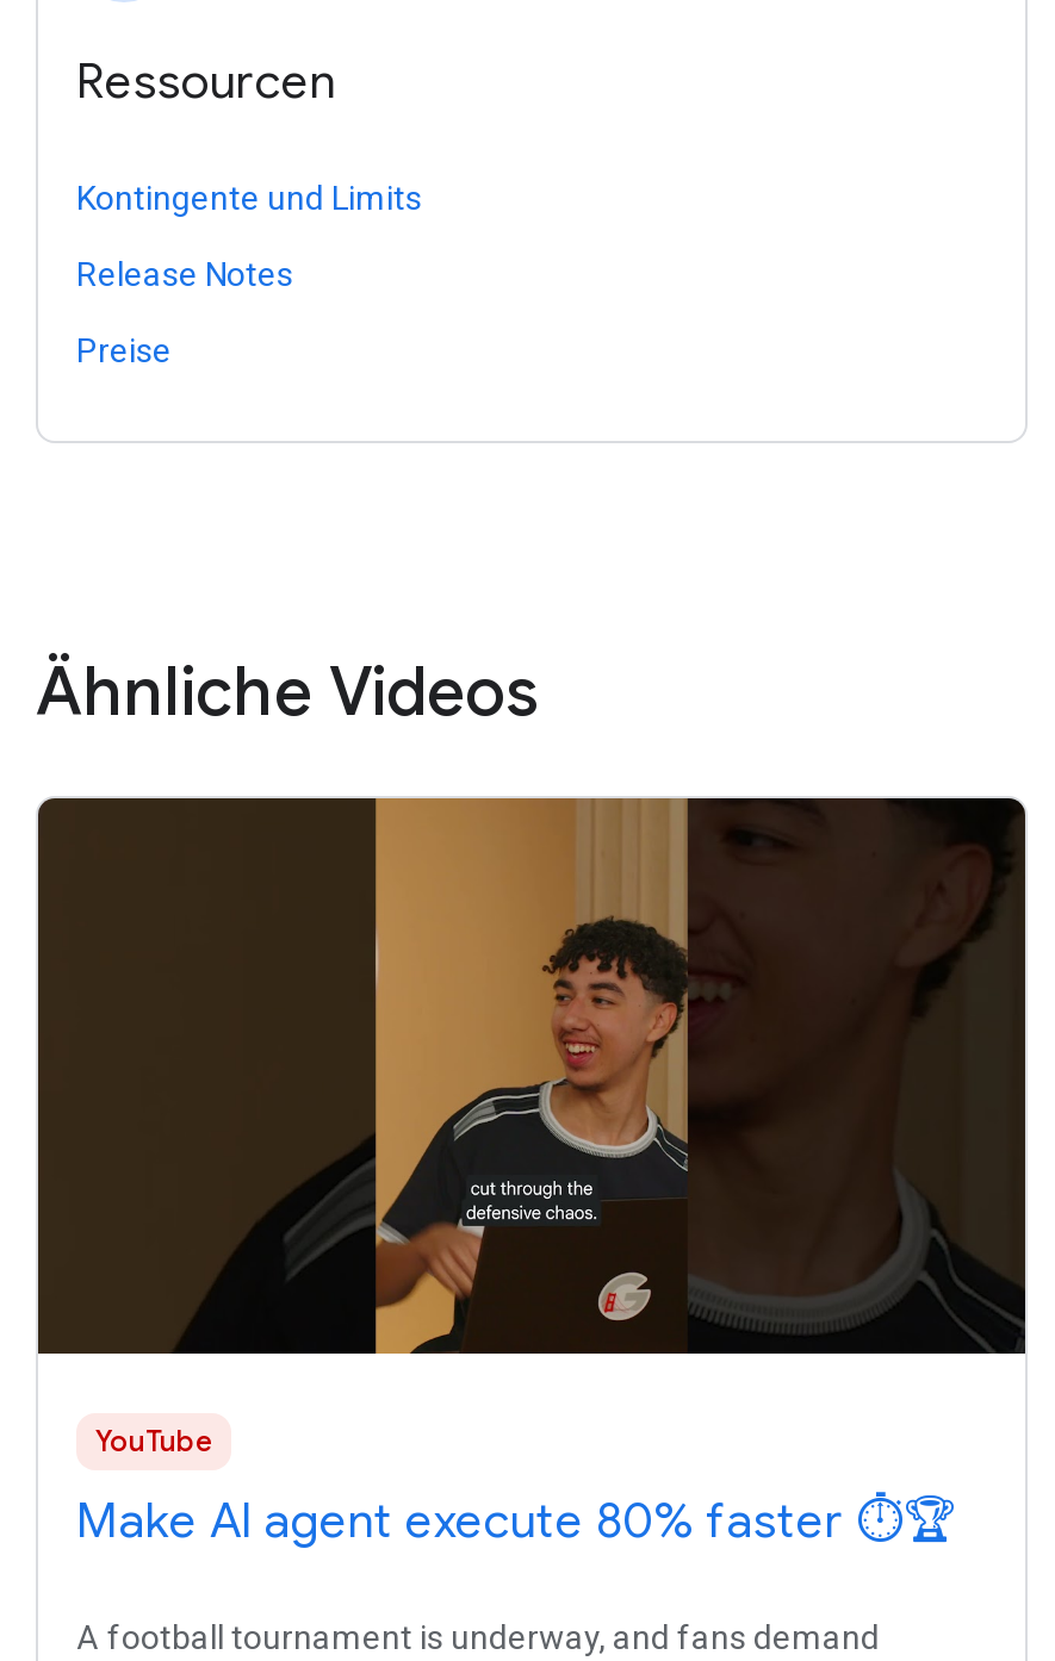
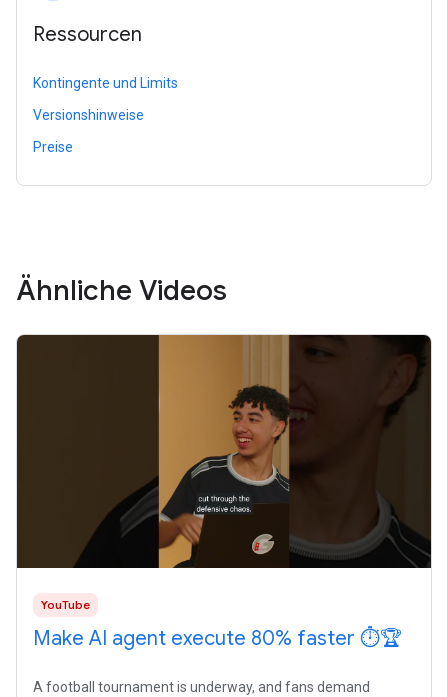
- Release Notes
+ Versionshinweise
